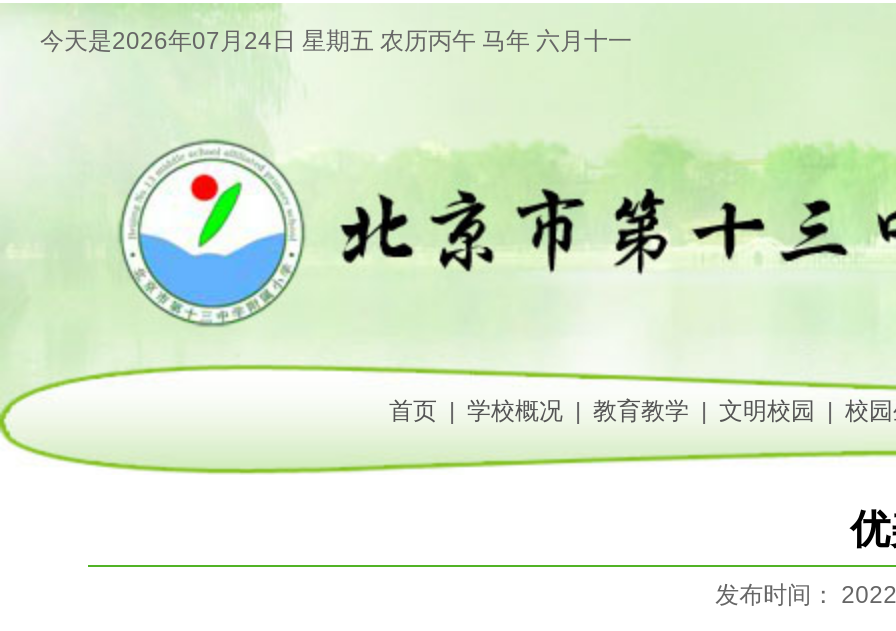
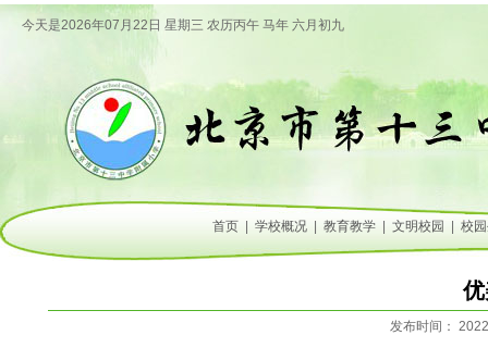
- 今天是2026年07月24日 星期五 农历丙午 马年 六月十一
+ 今天是2026年07月22日 星期三 农历丙午 马年 六月初九
